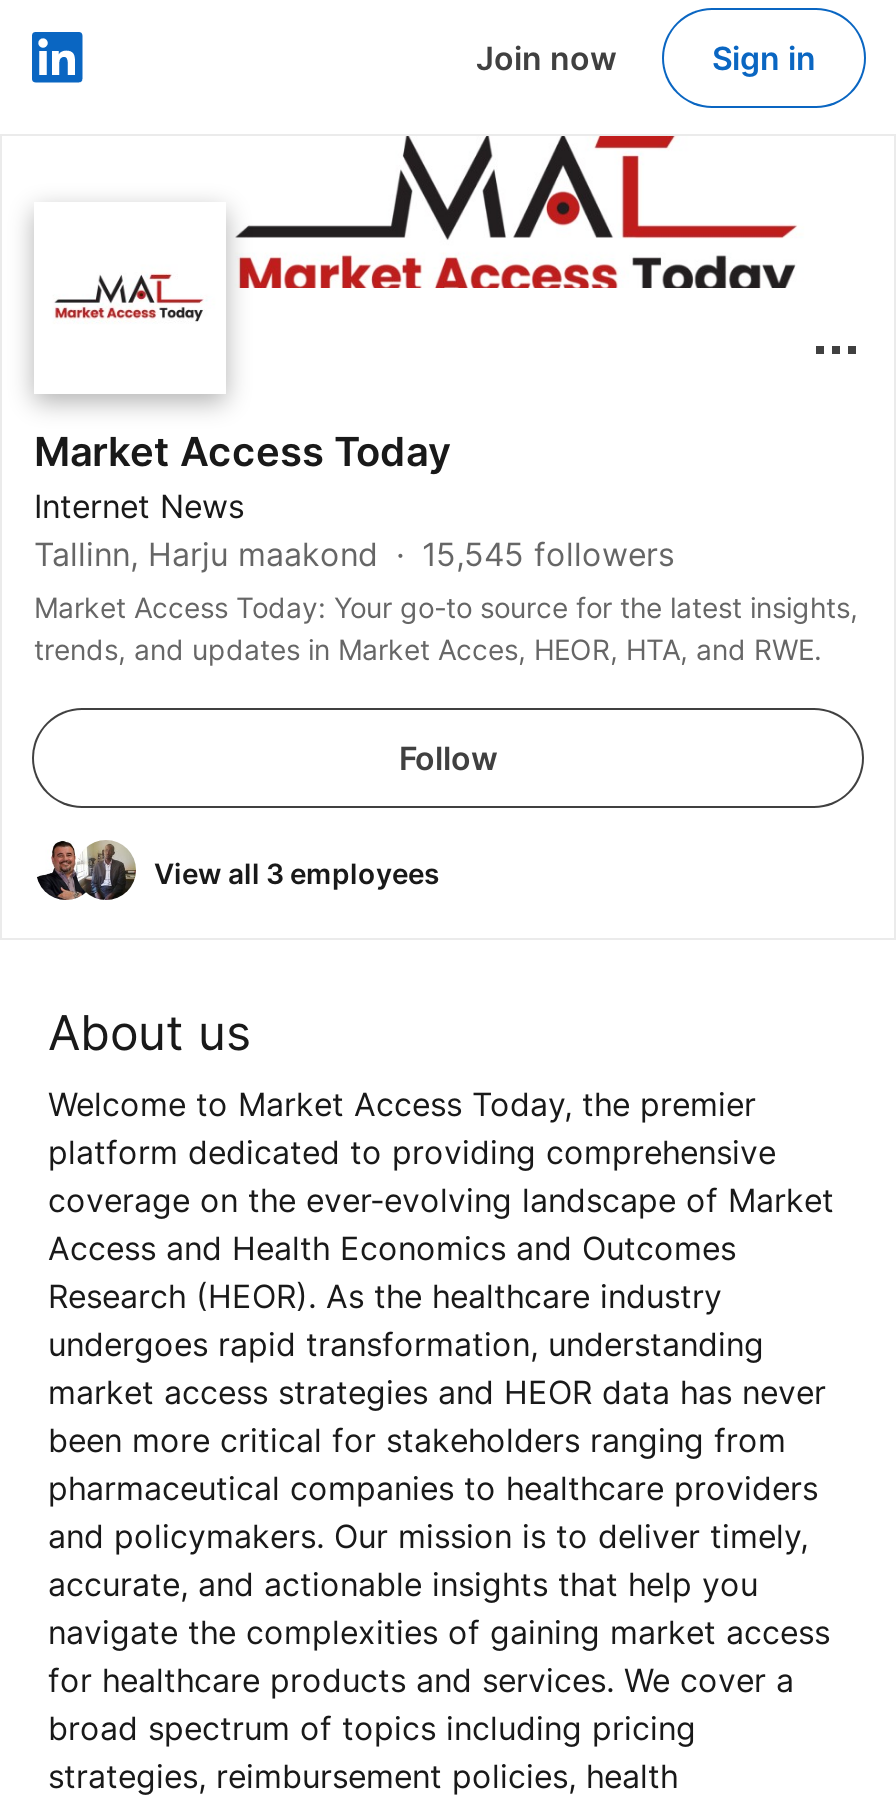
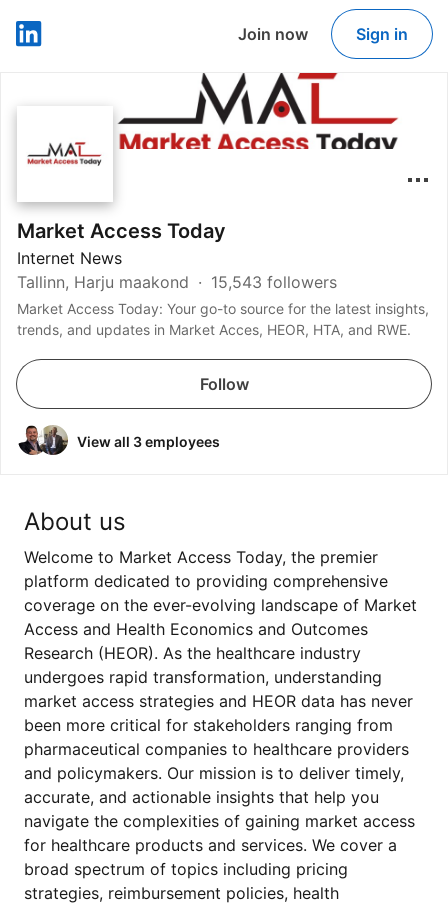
- Tallinn, Harju maakond 15,545 followers
+ Tallinn, Harju maakond 15,543 followers
